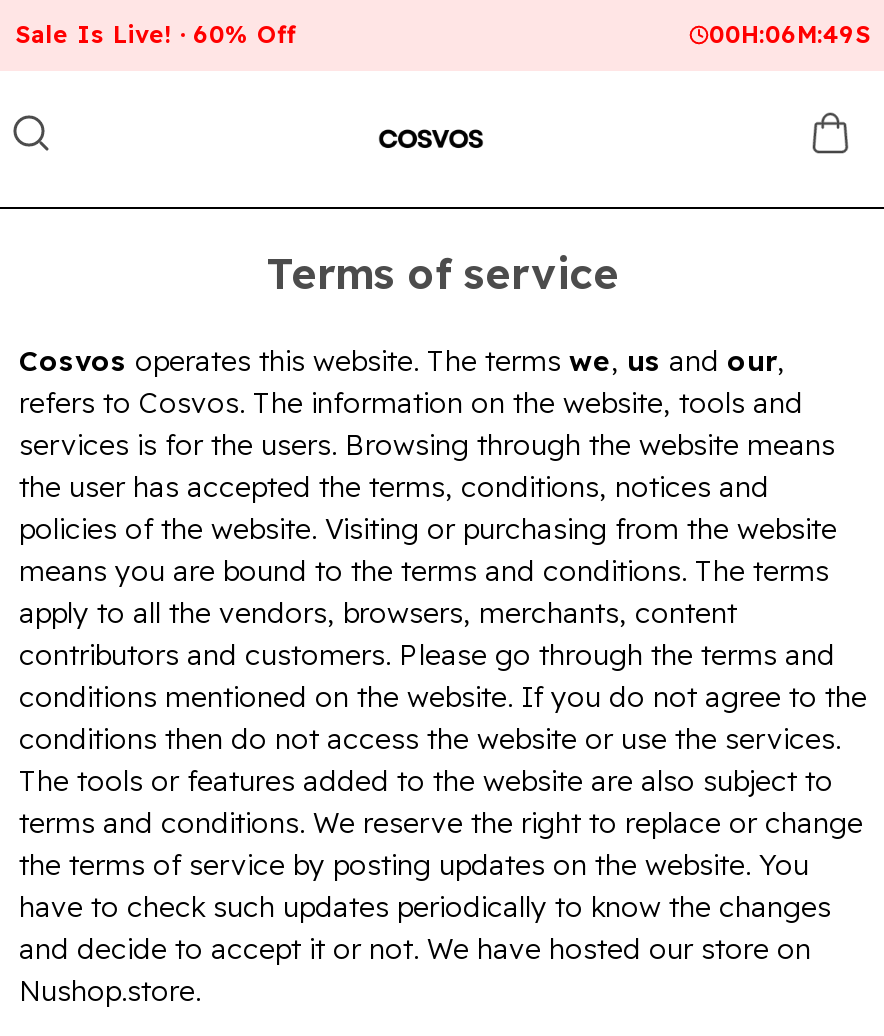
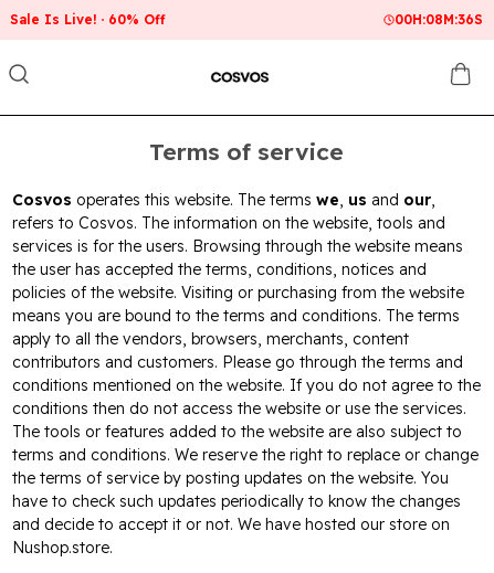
- 00H:06M:49S
+ 00H:08M:36S
